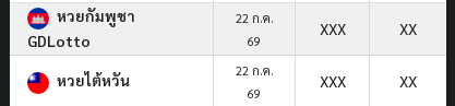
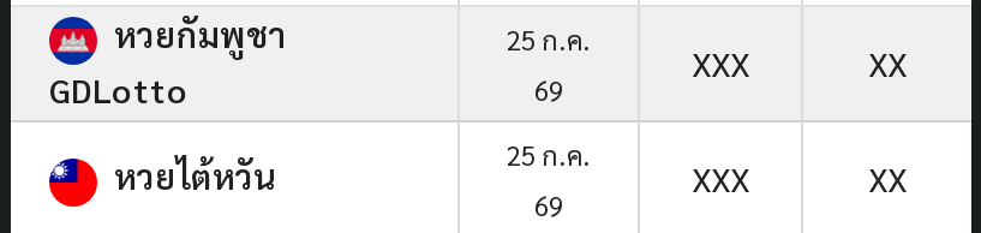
- 22 ก.ค.
+ 25 ก.ค.

- 22 ก.ค.
+ 25 ก.ค.
